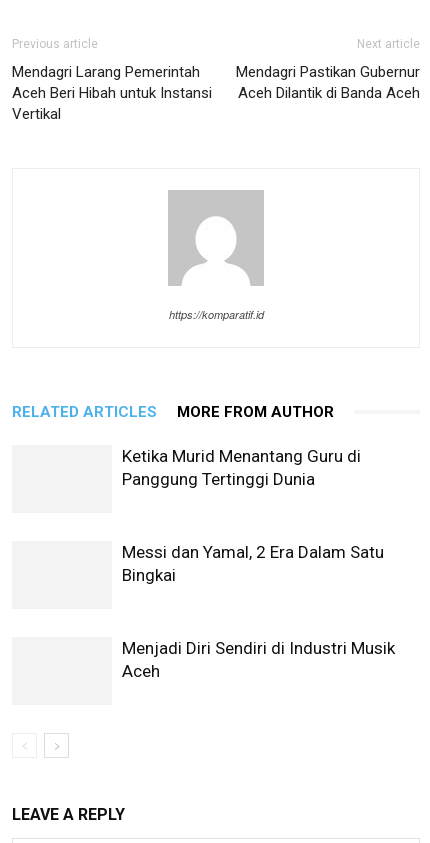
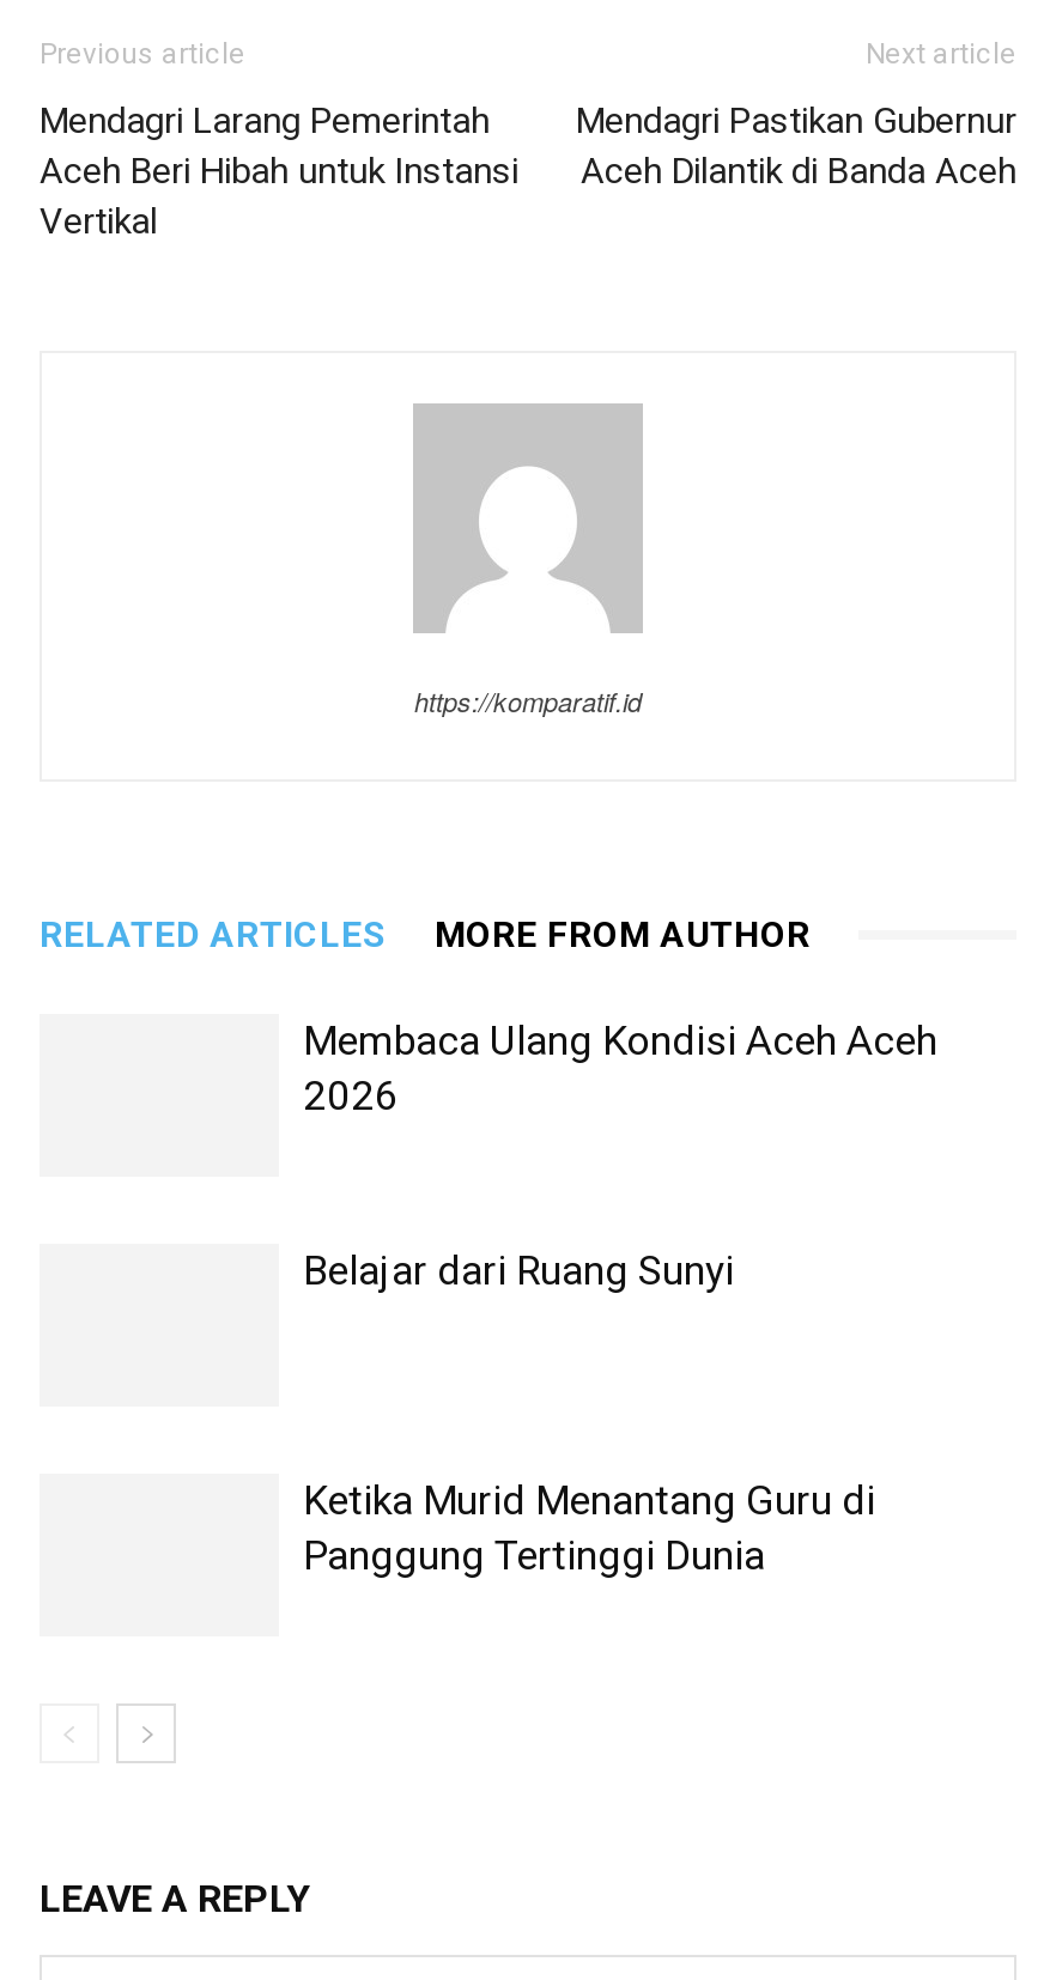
+ Membaca Ulang Kondisi Aceh Aceh
+ 2026

+ Belajar dari Ruang Sunyi

moved down: Ketika Murid Menantang Guru di | Panggung Tertinggi Dunia

- Messi dan Yamal, 2 Era Dalam Satu
- Bingkai

- Menjadi Diri Sendiri di Industri Musik
- Aceh
